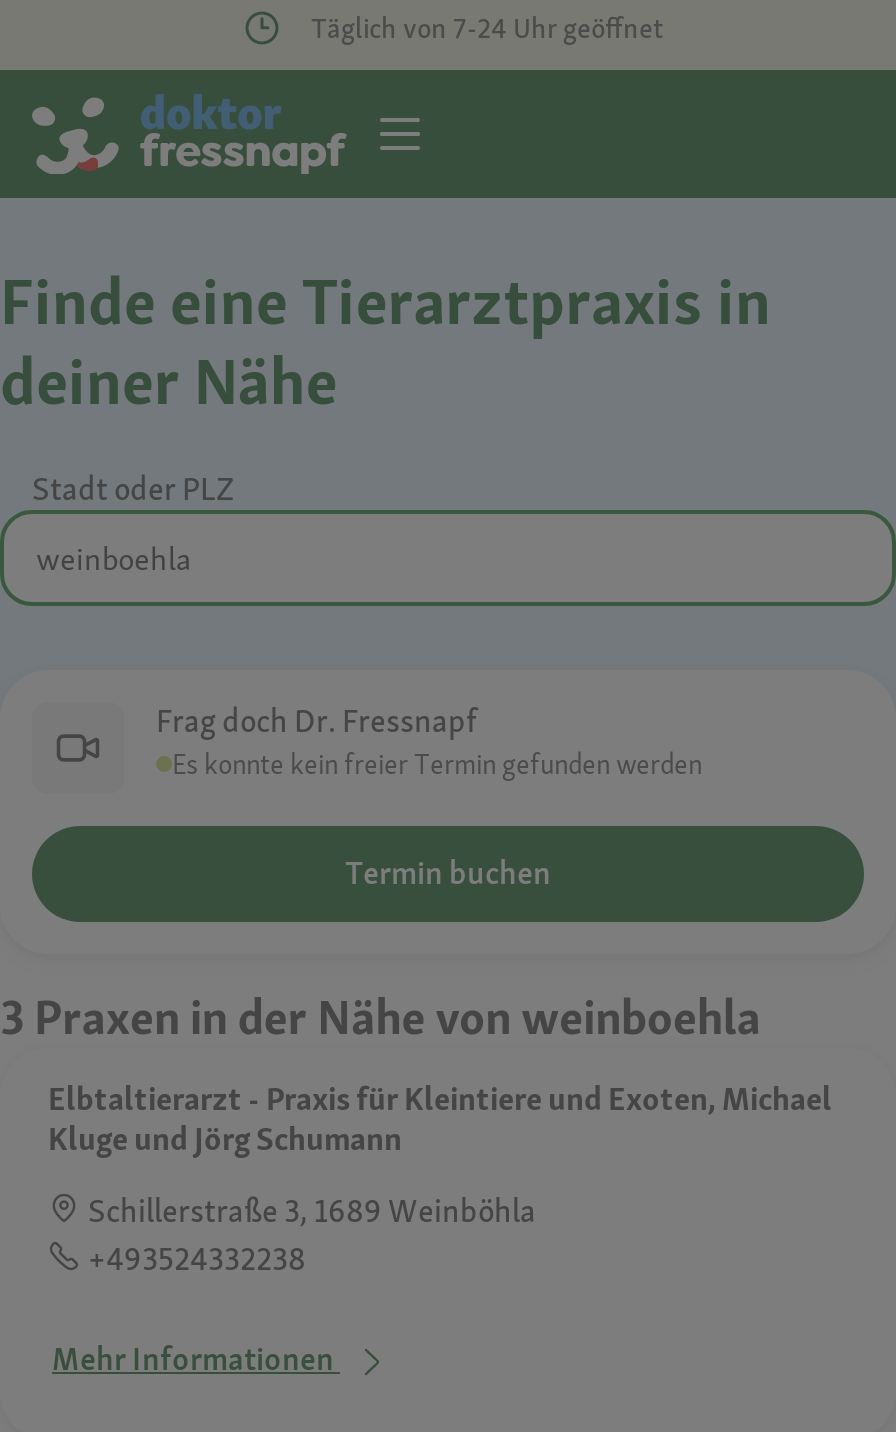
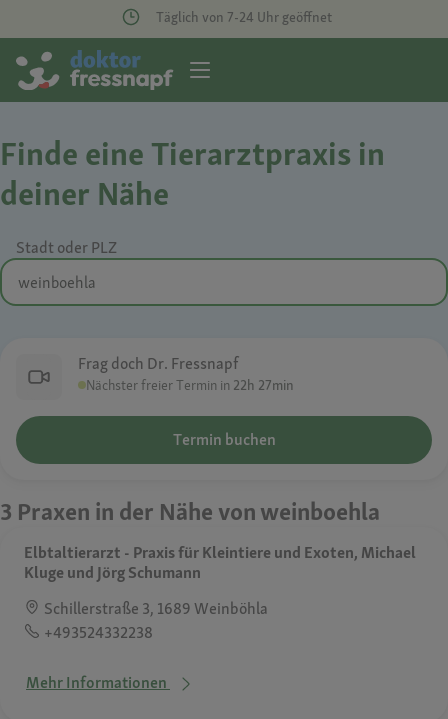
- Es konnte kein freier Termin gefunden werden
+ Nächster freier Termin in 22h 27min
